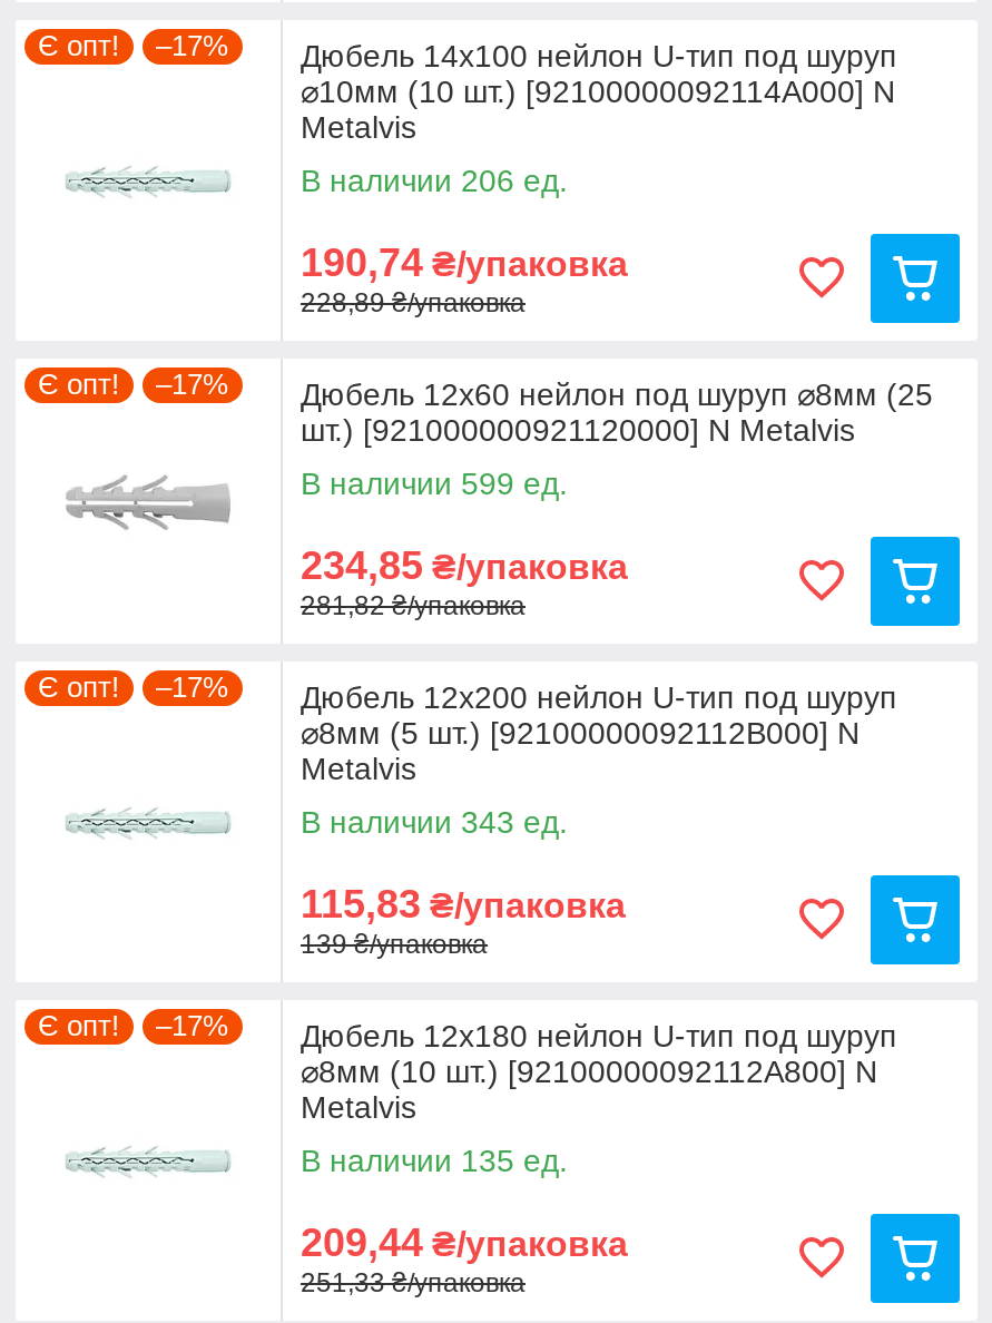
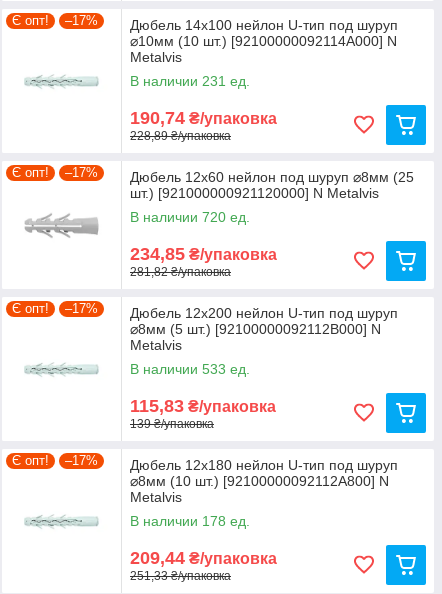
- В наличии 206 ед.
+ В наличии 231 ед.

- В наличии 599 ед.
+ В наличии 720 ед.

- В наличии 343 ед.
+ В наличии 533 ед.

- В наличии 135 ед.
+ В наличии 178 ед.
